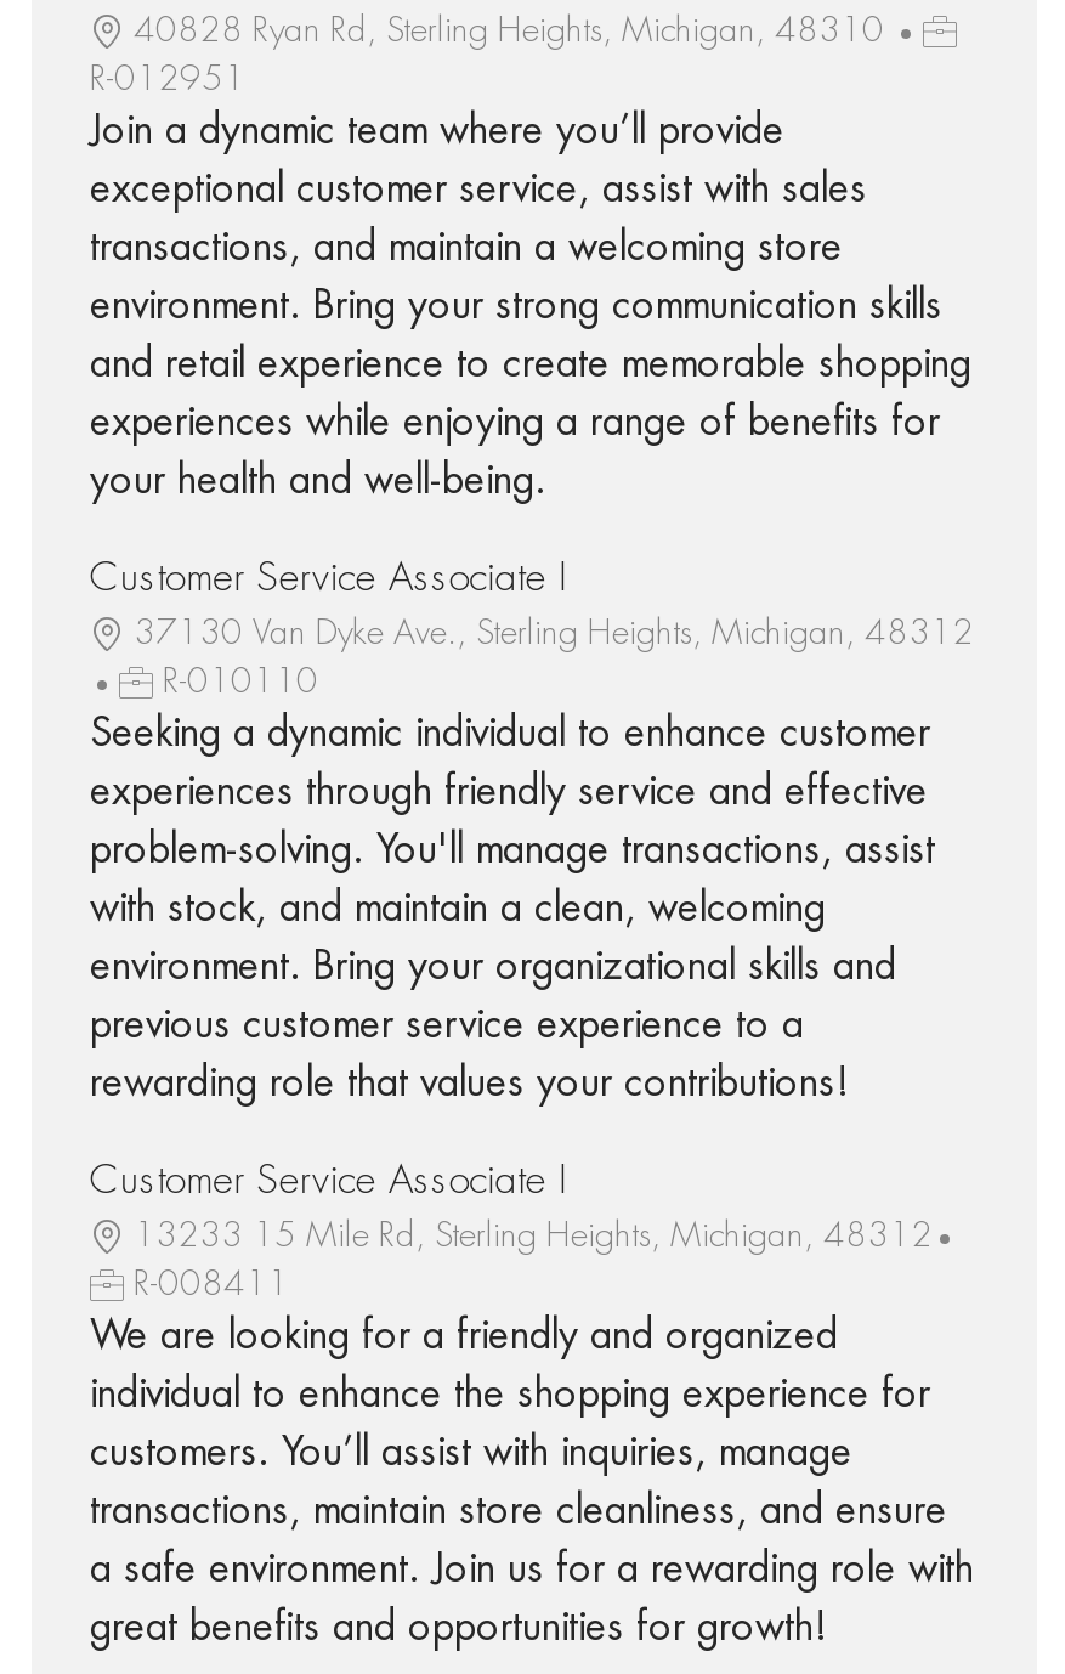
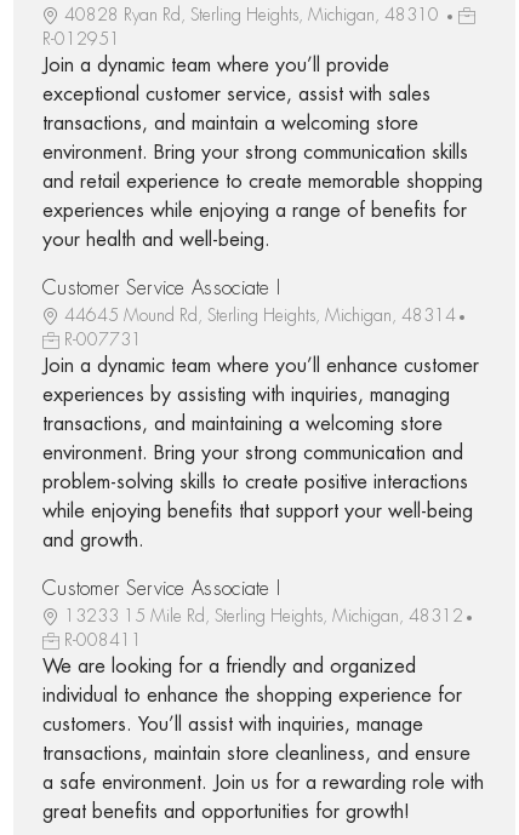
- 37130 Van Dyke Ave., Sterling Heights, Michigan, 48312
- R-010110
- Seeking a dynamic individual to enhance customer
+ 44645 Mound Rd, Sterling Heights, Michigan, 48314
+ R-007731
+ Join a dynamic team where you’ll enhance customer

- experiences through friendly service and effective
+ experiences by assisting with inquiries, managing

- problem-solving. You'll manage transactions, assist
+ transactions, and maintaining a welcoming store

- with stock, and maintain a clean, welcoming
+ environment. Bring your strong communication and

- environment. Bring your organizational skills and
+ problem-solving skills to create positive interactions

- previous customer service experience to a
+ while enjoying benefits that support your well-being

- rewarding role that values your contributions!
+ and growth.
